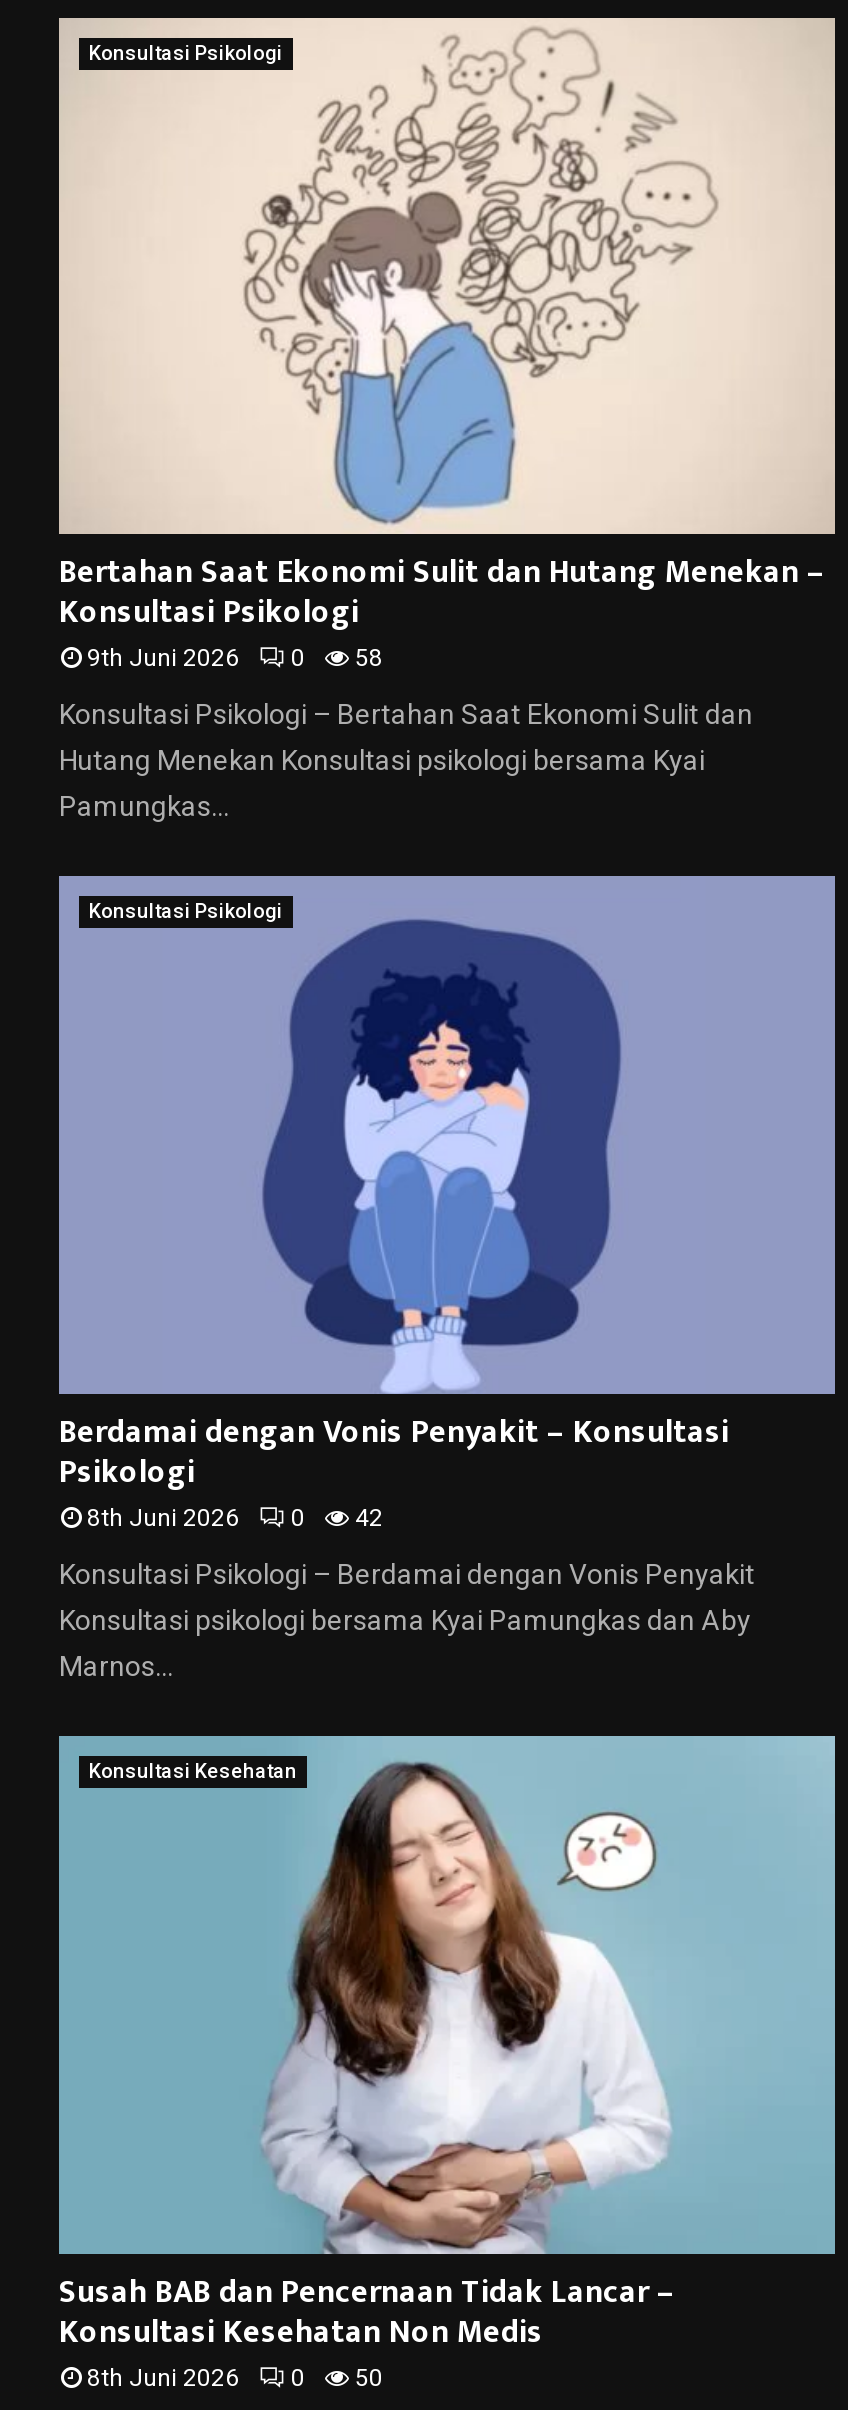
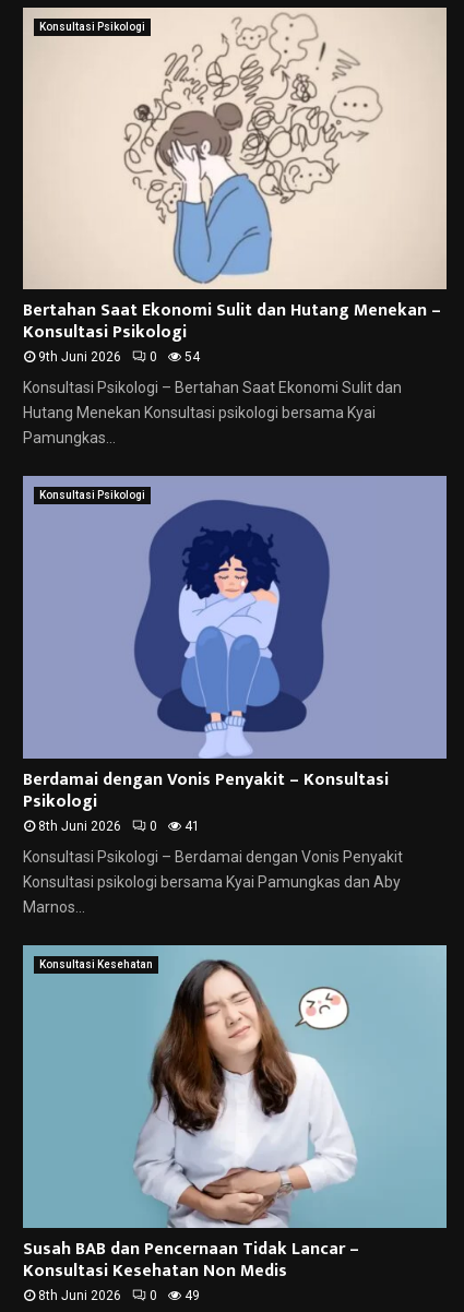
- 9th Juni 2026 0 58
+ 9th Juni 2026 0 54

- 8th Juni 2026 0 42
+ 8th Juni 2026 0 41

- 8th Juni 2026 0 50
+ 8th Juni 2026 0 49
